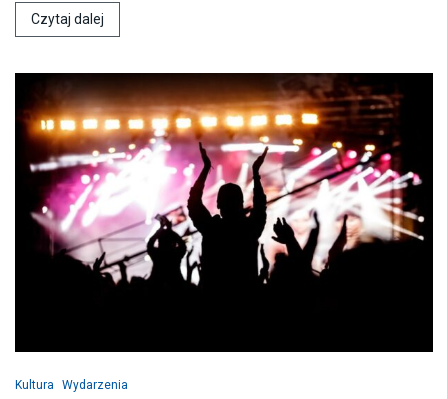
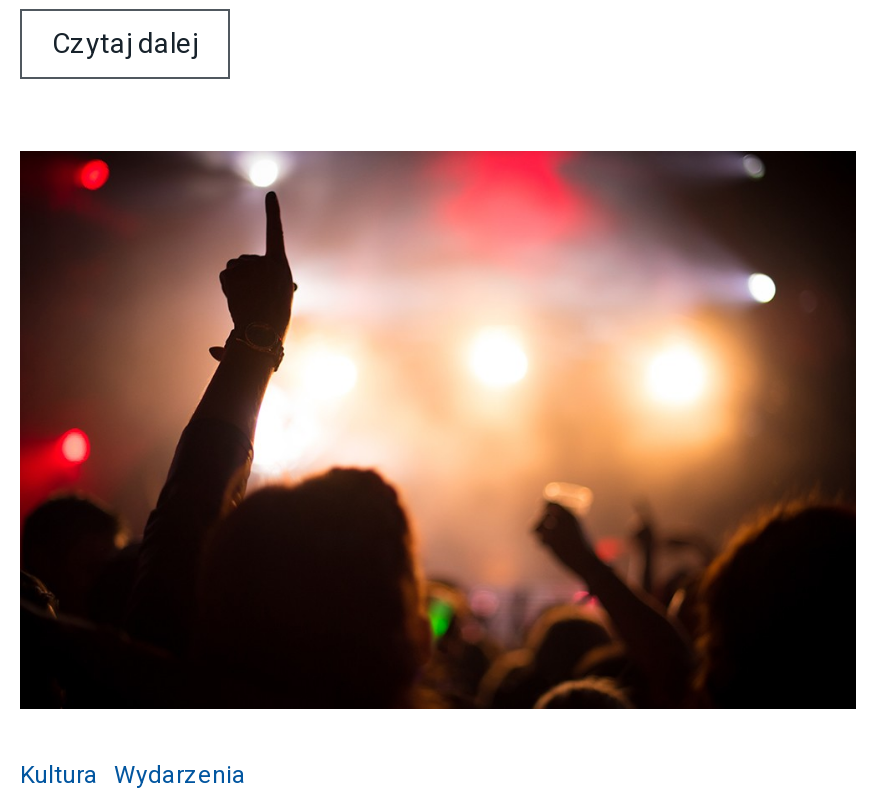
- [image]
+ [image]
